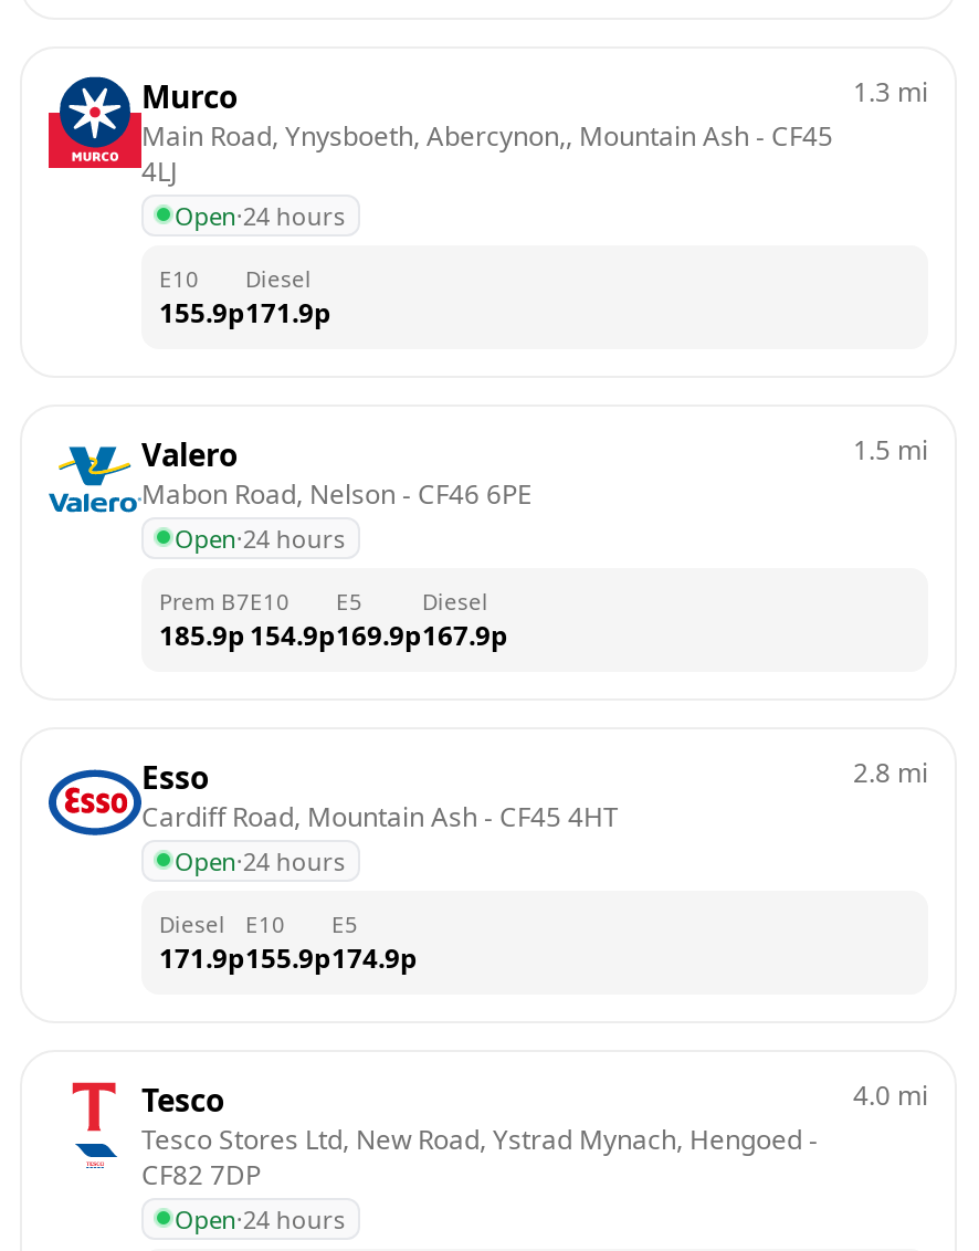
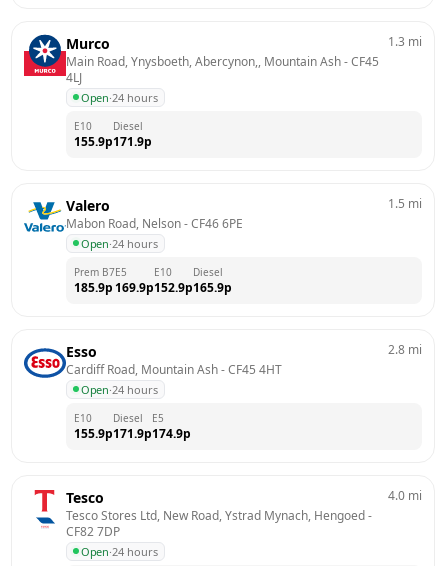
- E10
- 154.9p

+ E10
+ 152.9p

- 167.9p
+ 165.9p

- Diesel
- 171.9p

+ Diesel
+ 171.9p
